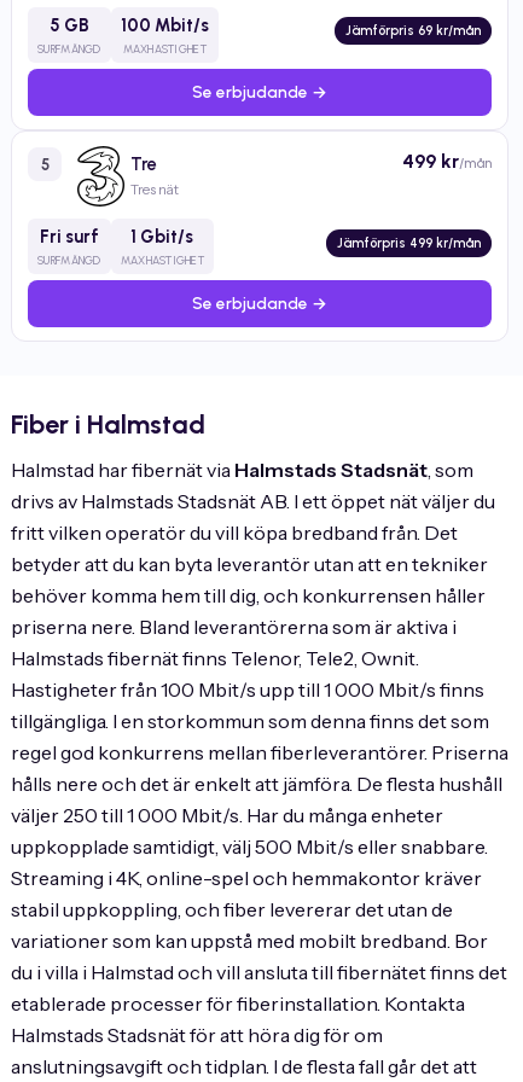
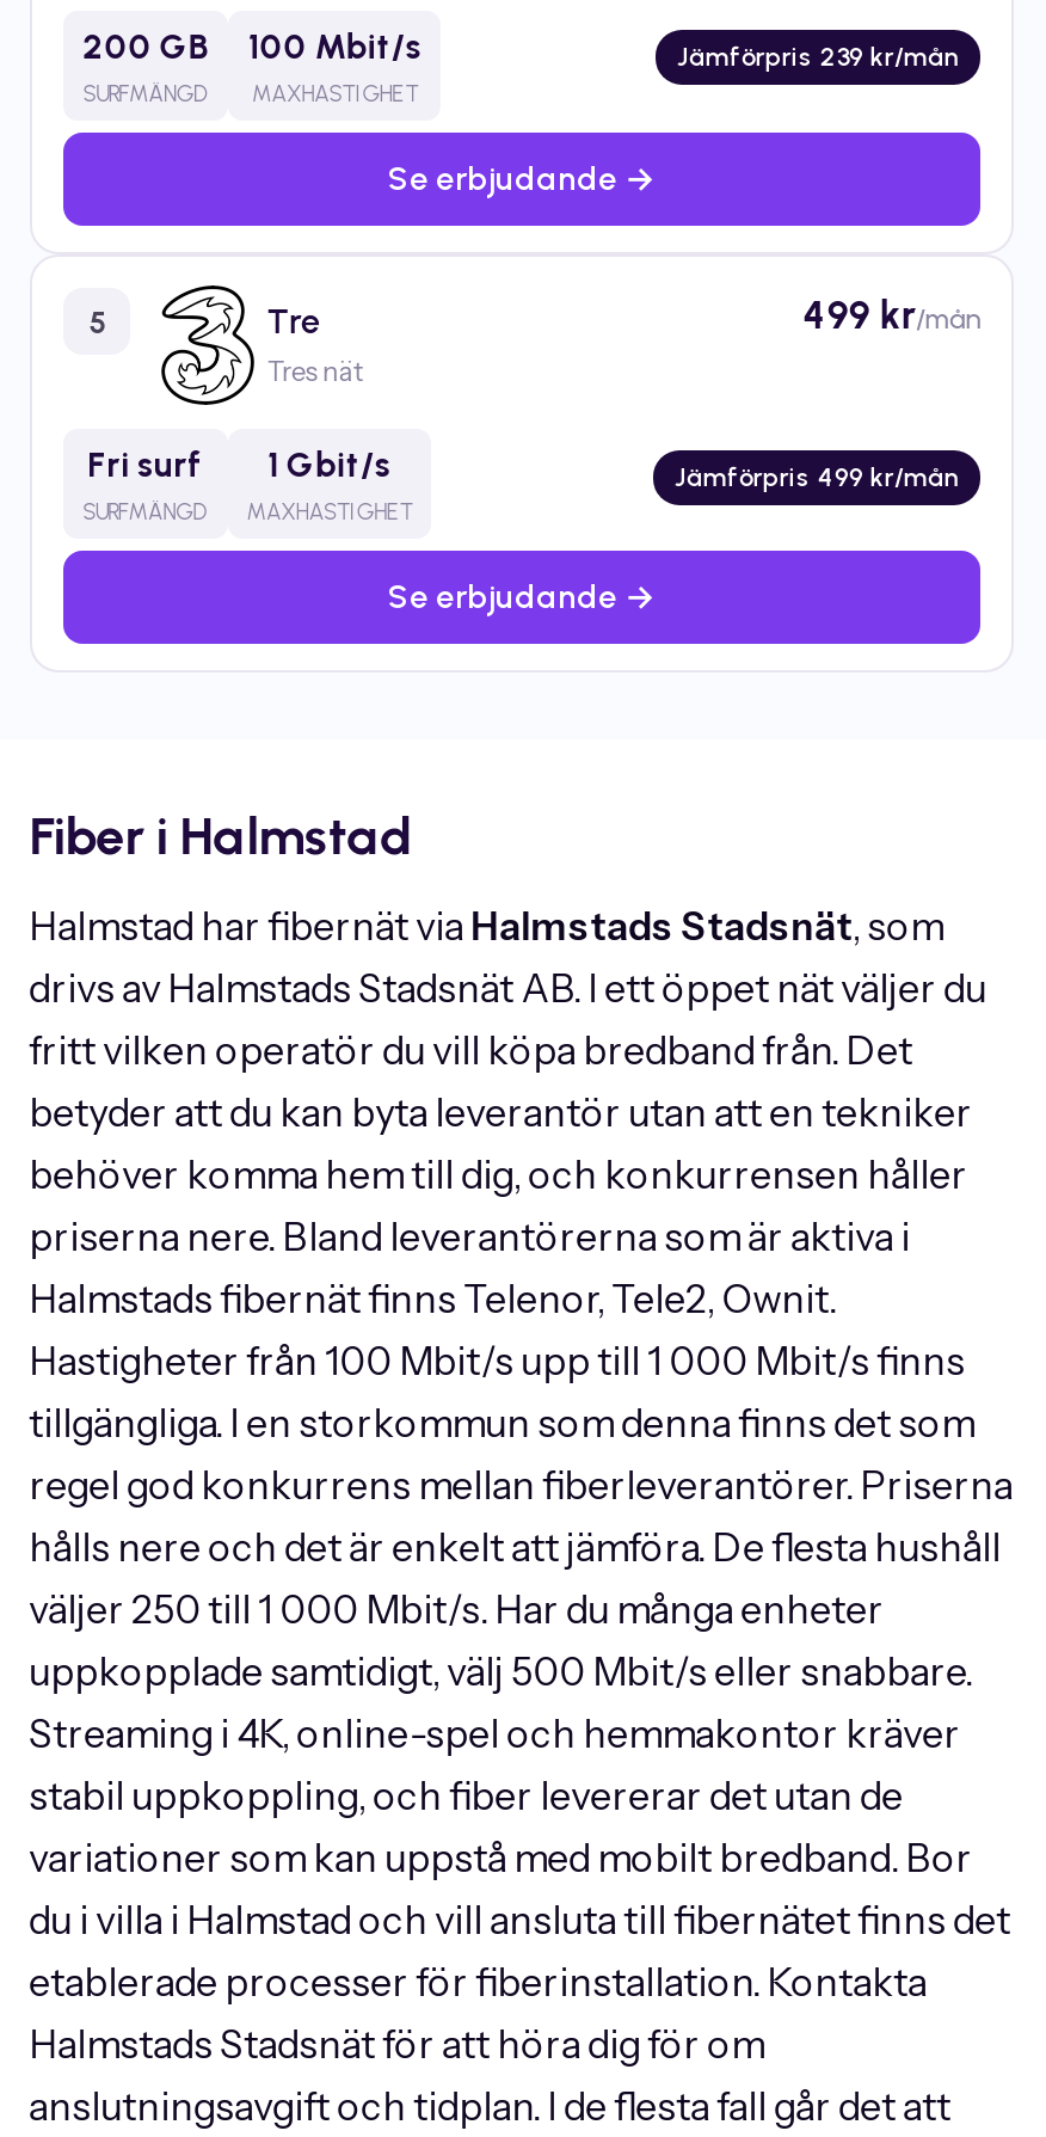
- 5 GB 100 Mbit/s
+ 200 GB 100 Mbit/s

- Jämförpris 69 kr/mån
+ Jämförpris 239 kr/mån
